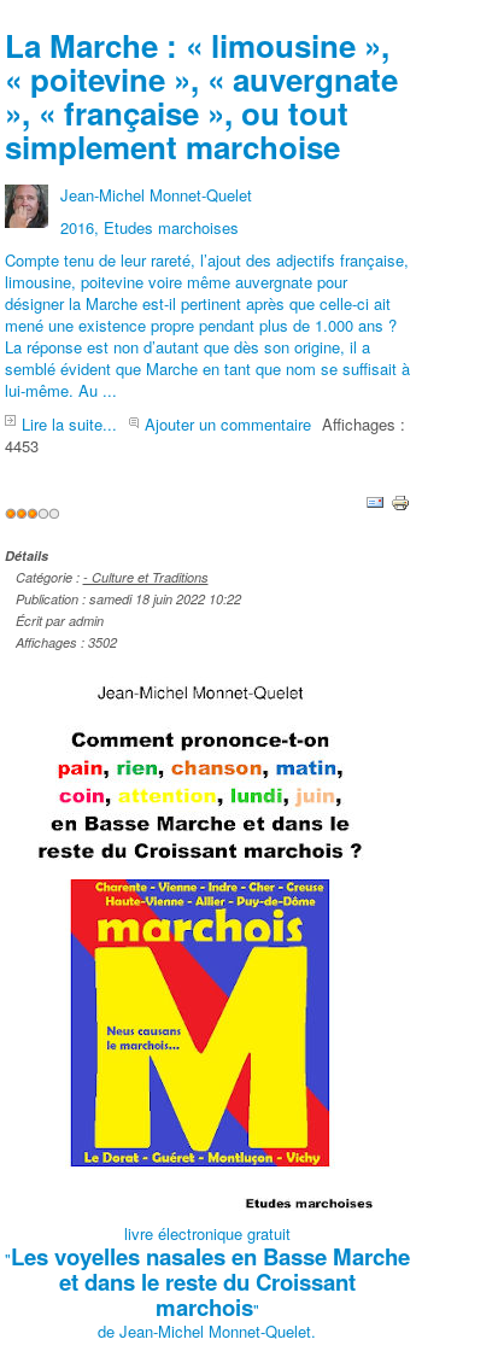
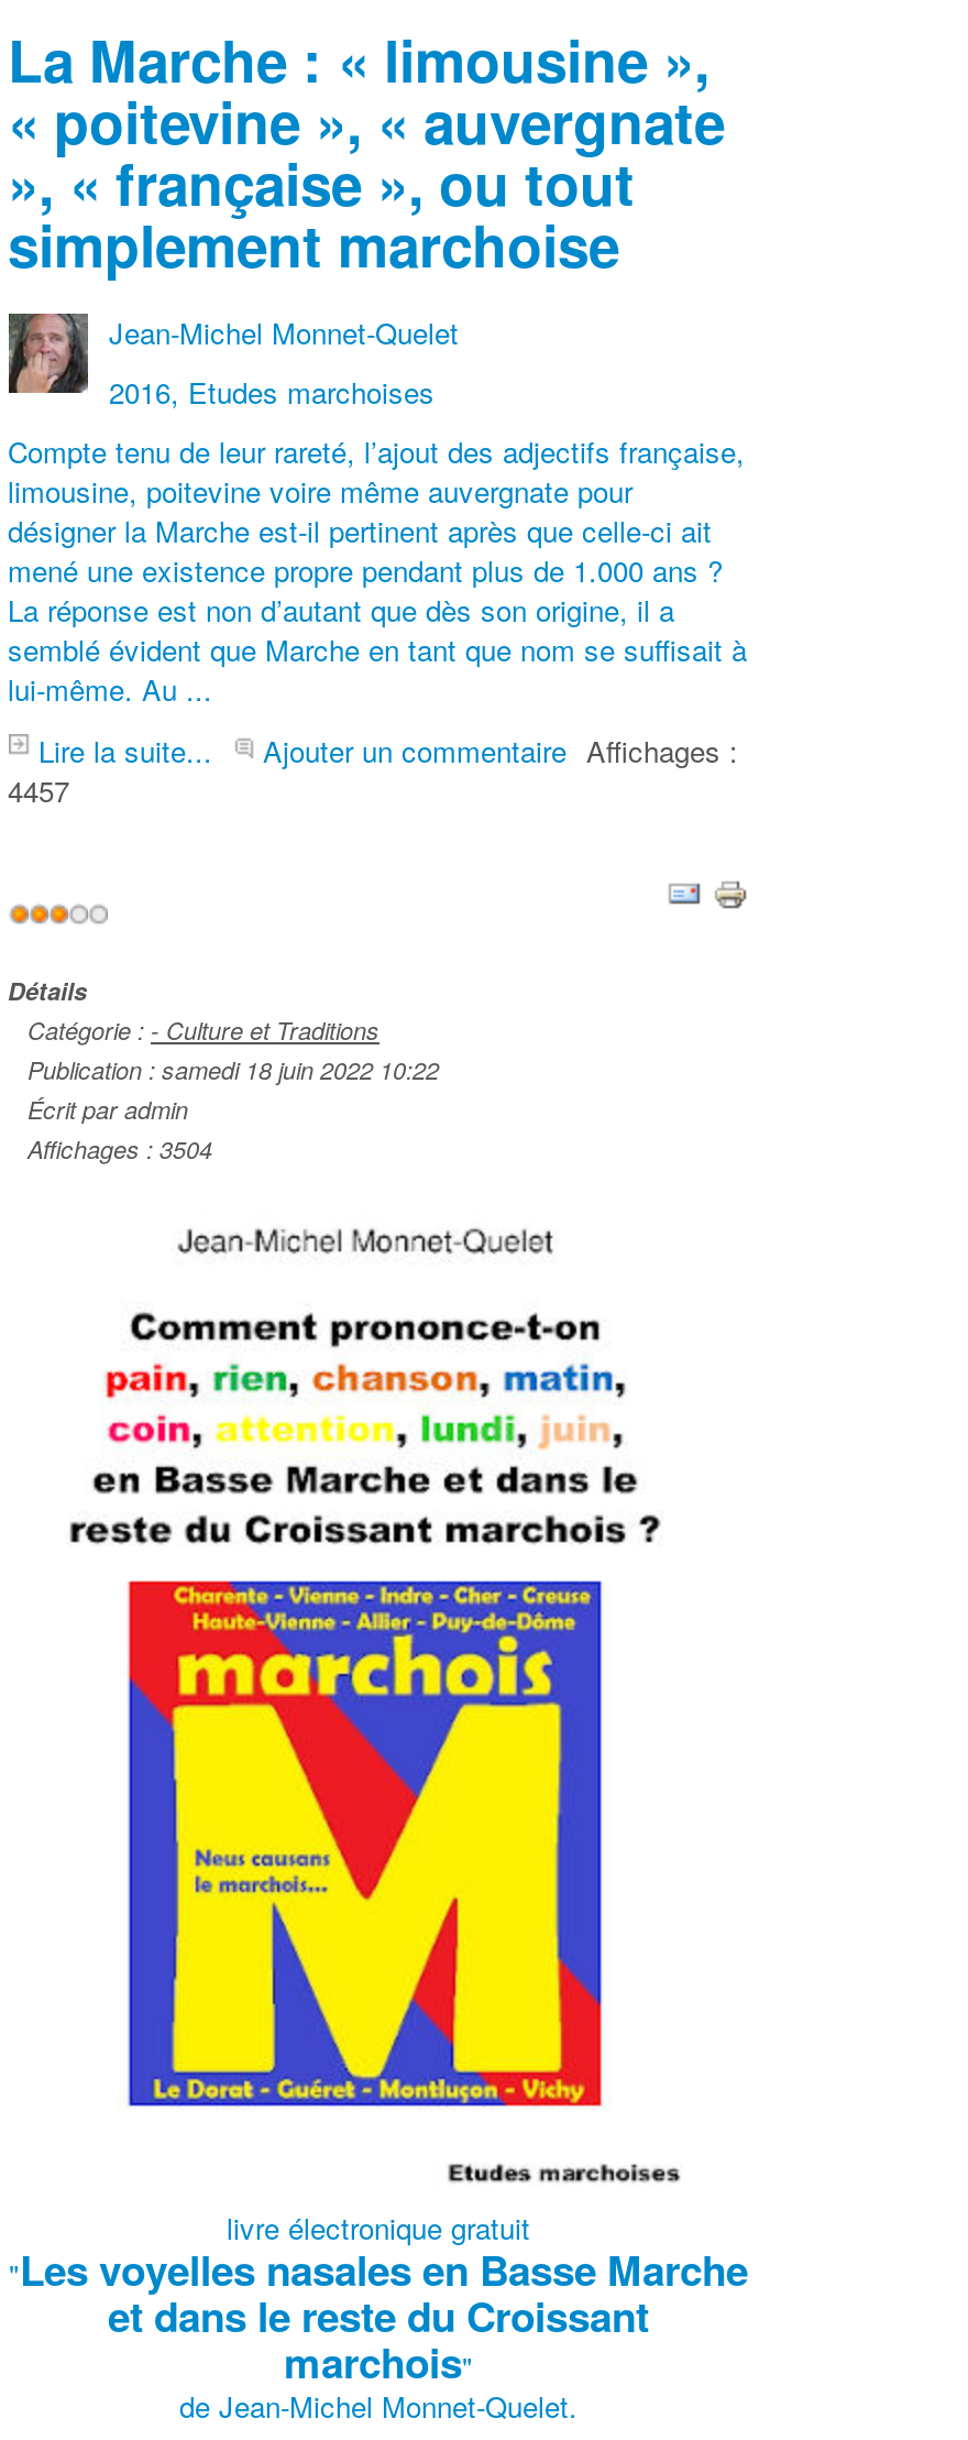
- 4453
+ 4457

- Affichages : 3502
+ Affichages : 3504
